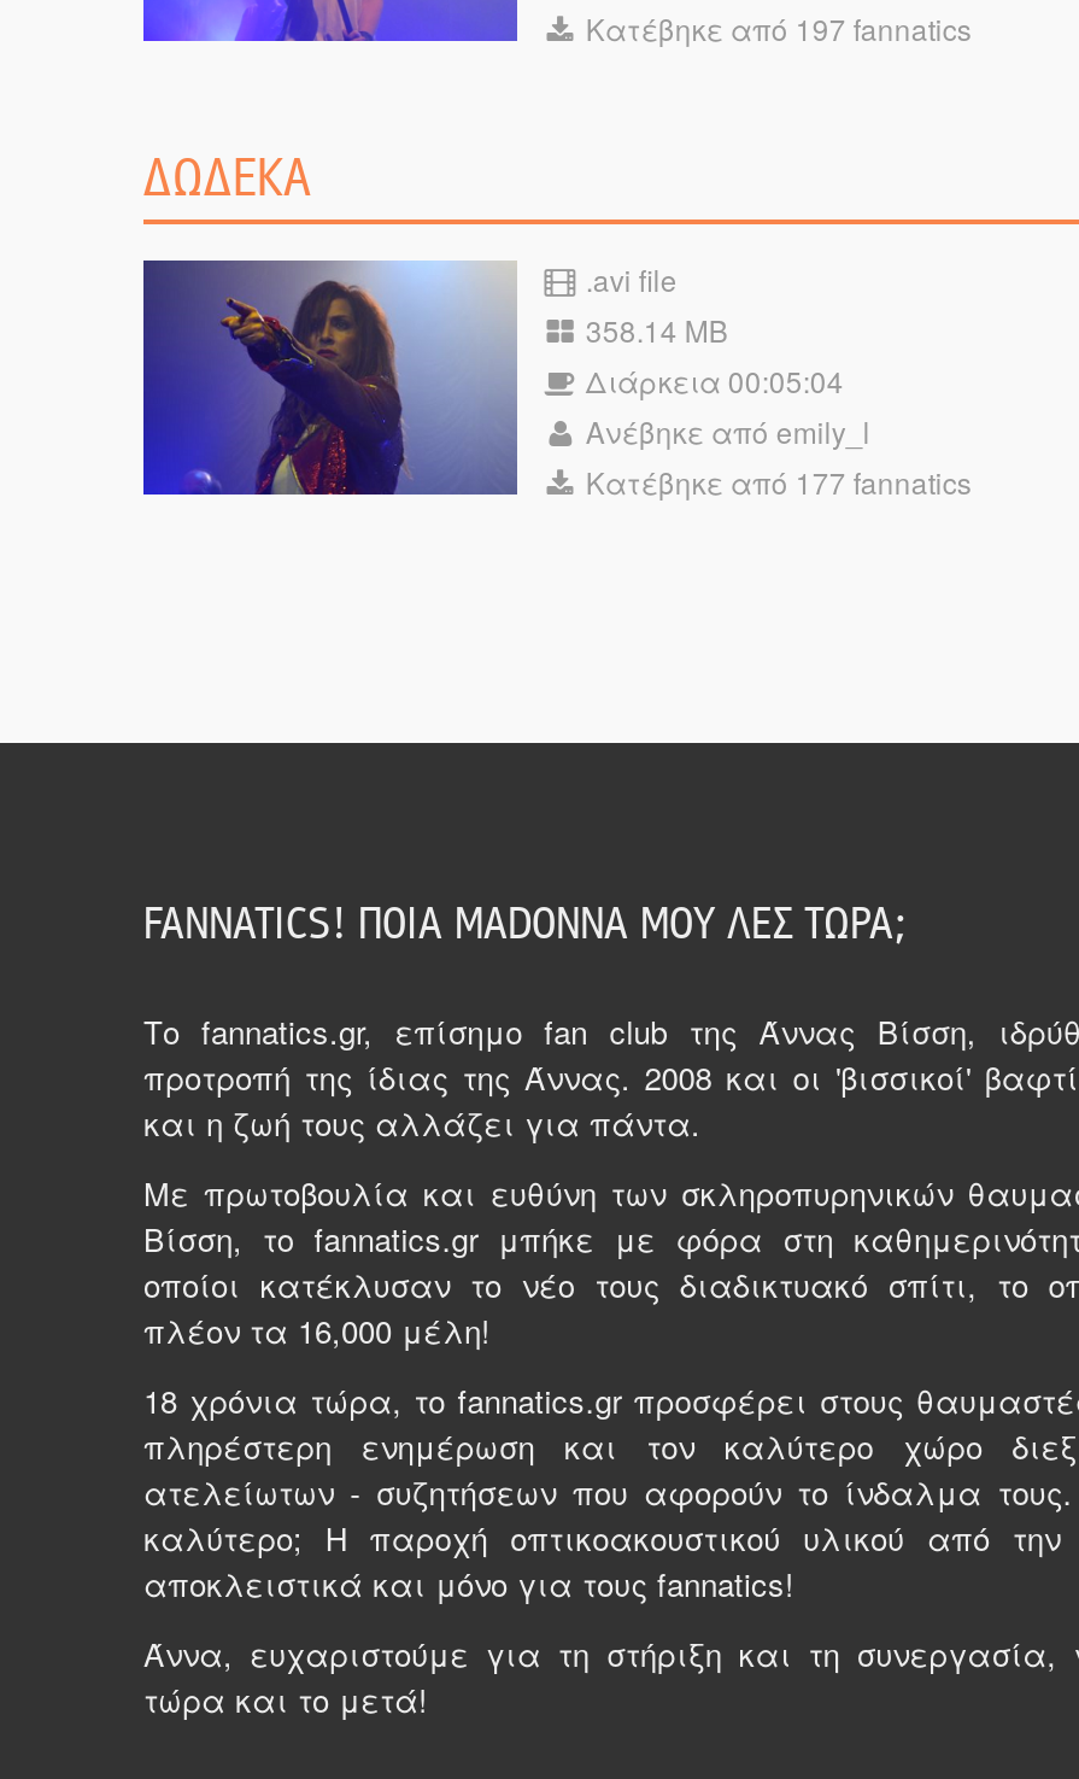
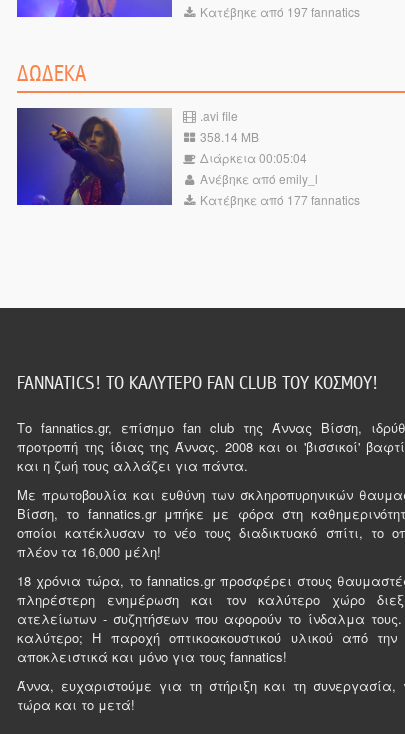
- FANNATICS! ΠΟΙΑ MADONNA ΜΟΥ ΛΕΣ ΤΩΡΑ;
+ FANNATICS! ΤΟ ΚΑΛΥΤΕΡΟ FAN CLUB ΤΟΥ ΚΟΣΜΟΥ!
